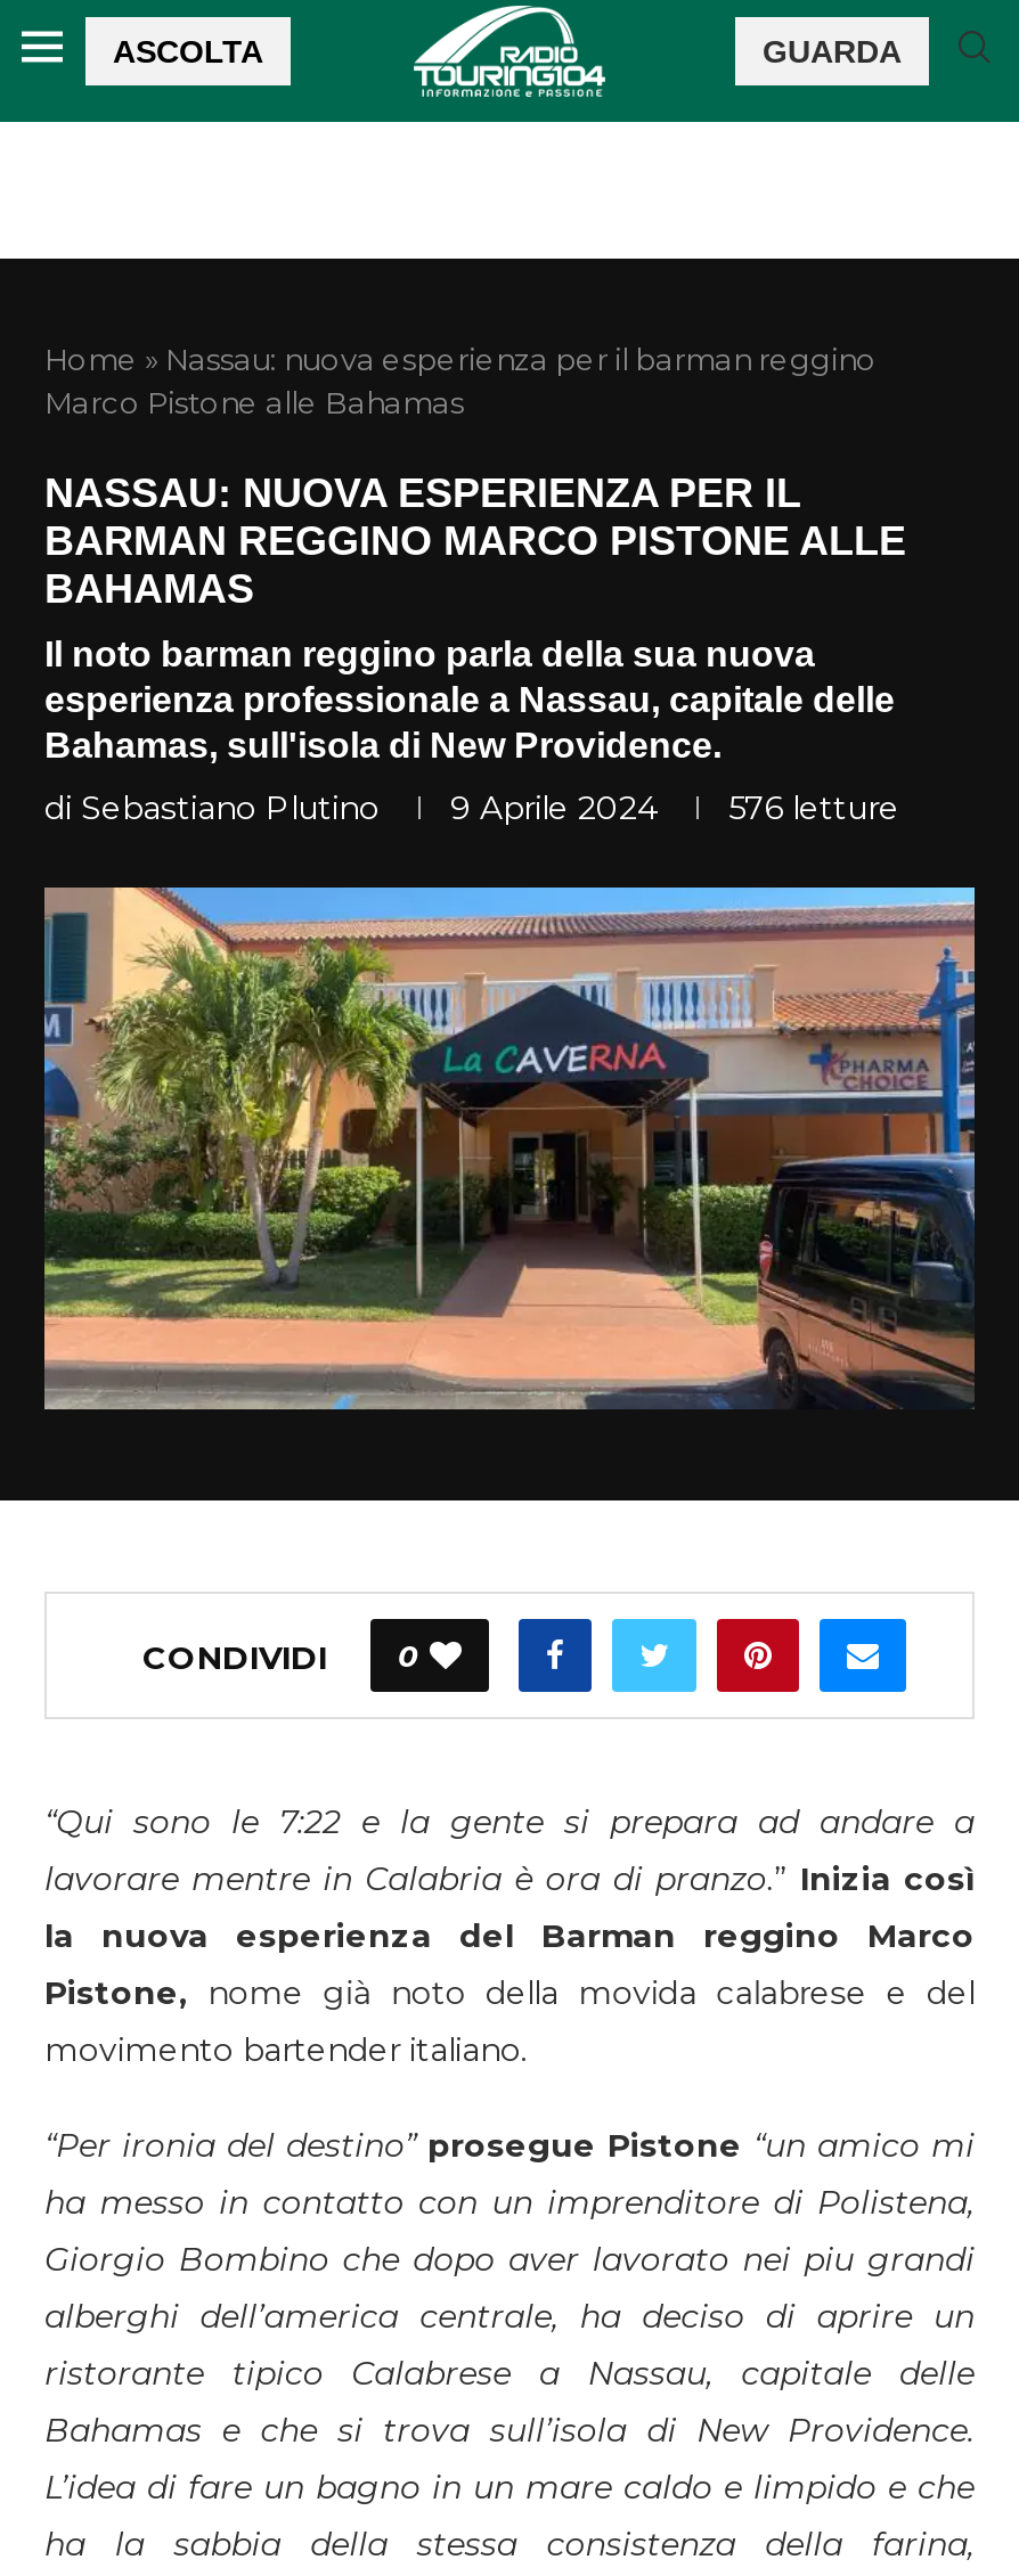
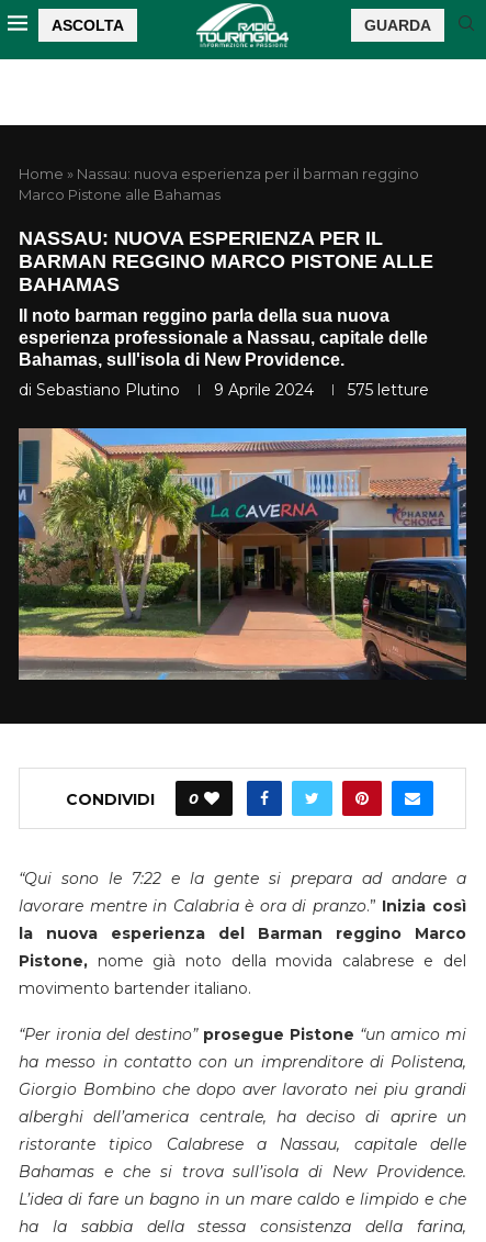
- di Sebastiano Plutino 9 Aprile 2024 576 letture
+ di Sebastiano Plutino 9 Aprile 2024 575 letture
